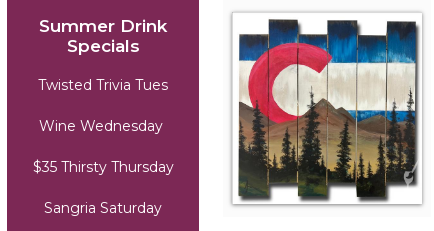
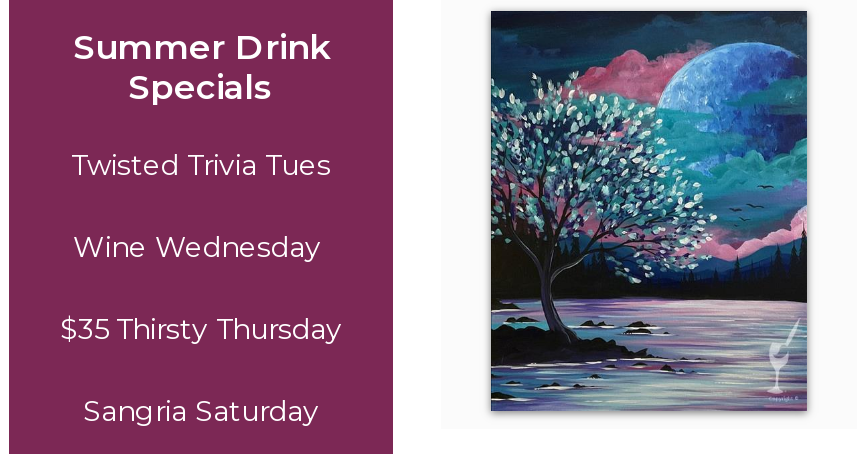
- [image]
+ [image]
